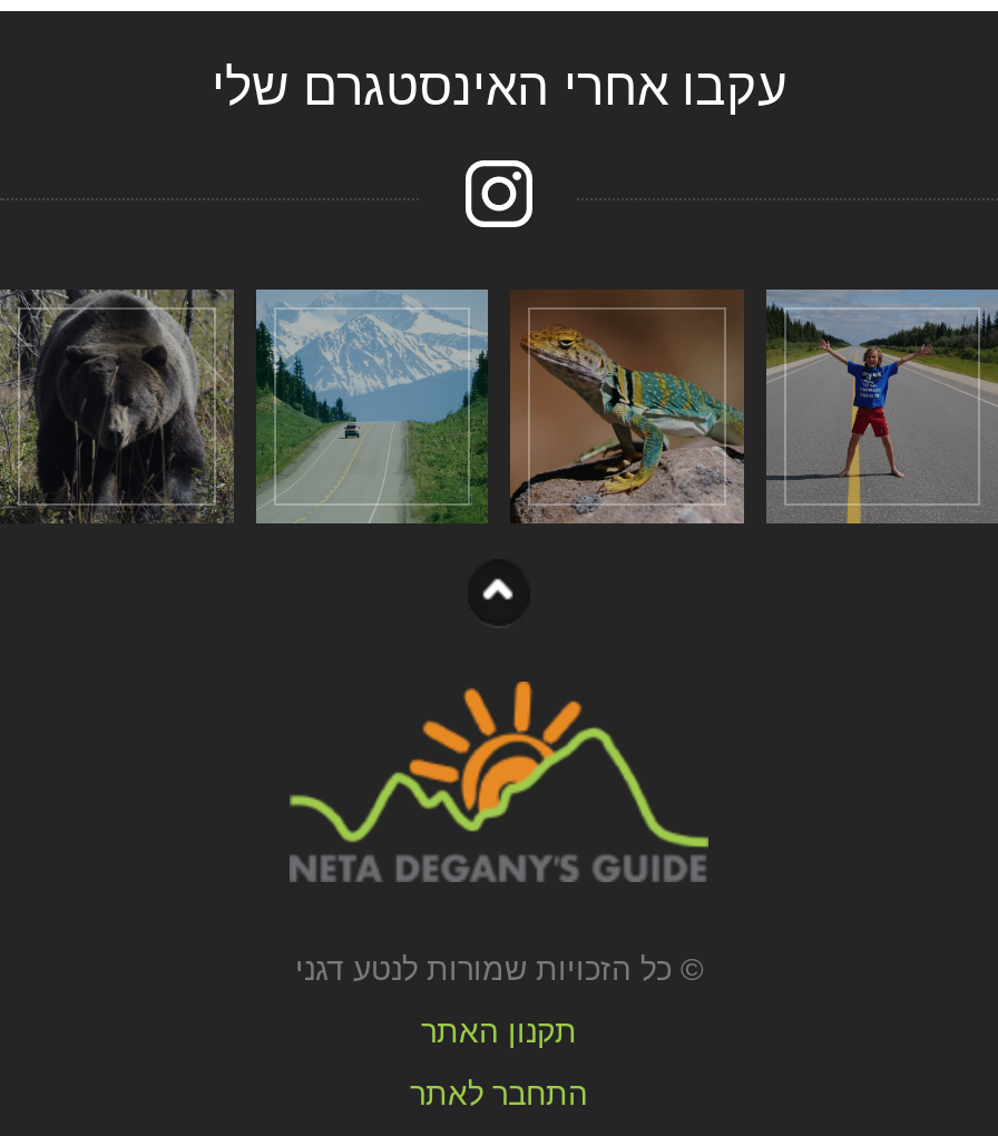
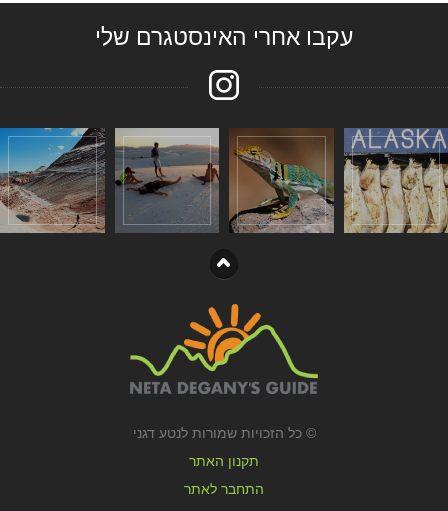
- [image]
+ [image]

- [image]
+ [image]

- [image]
+ [image]
